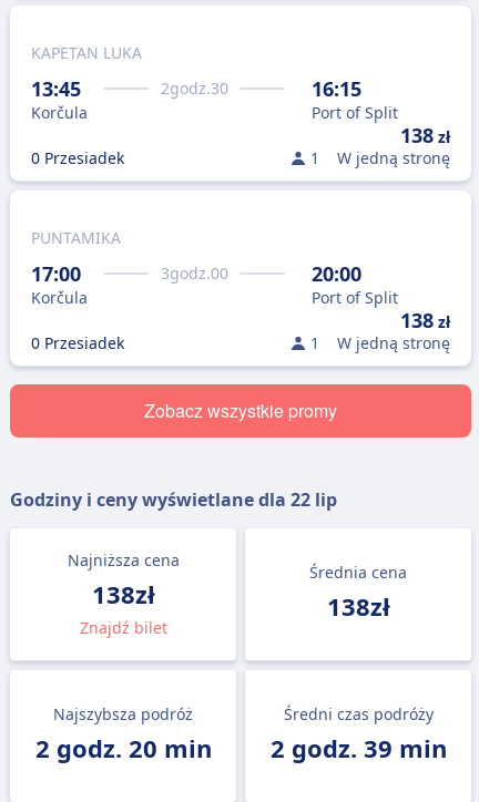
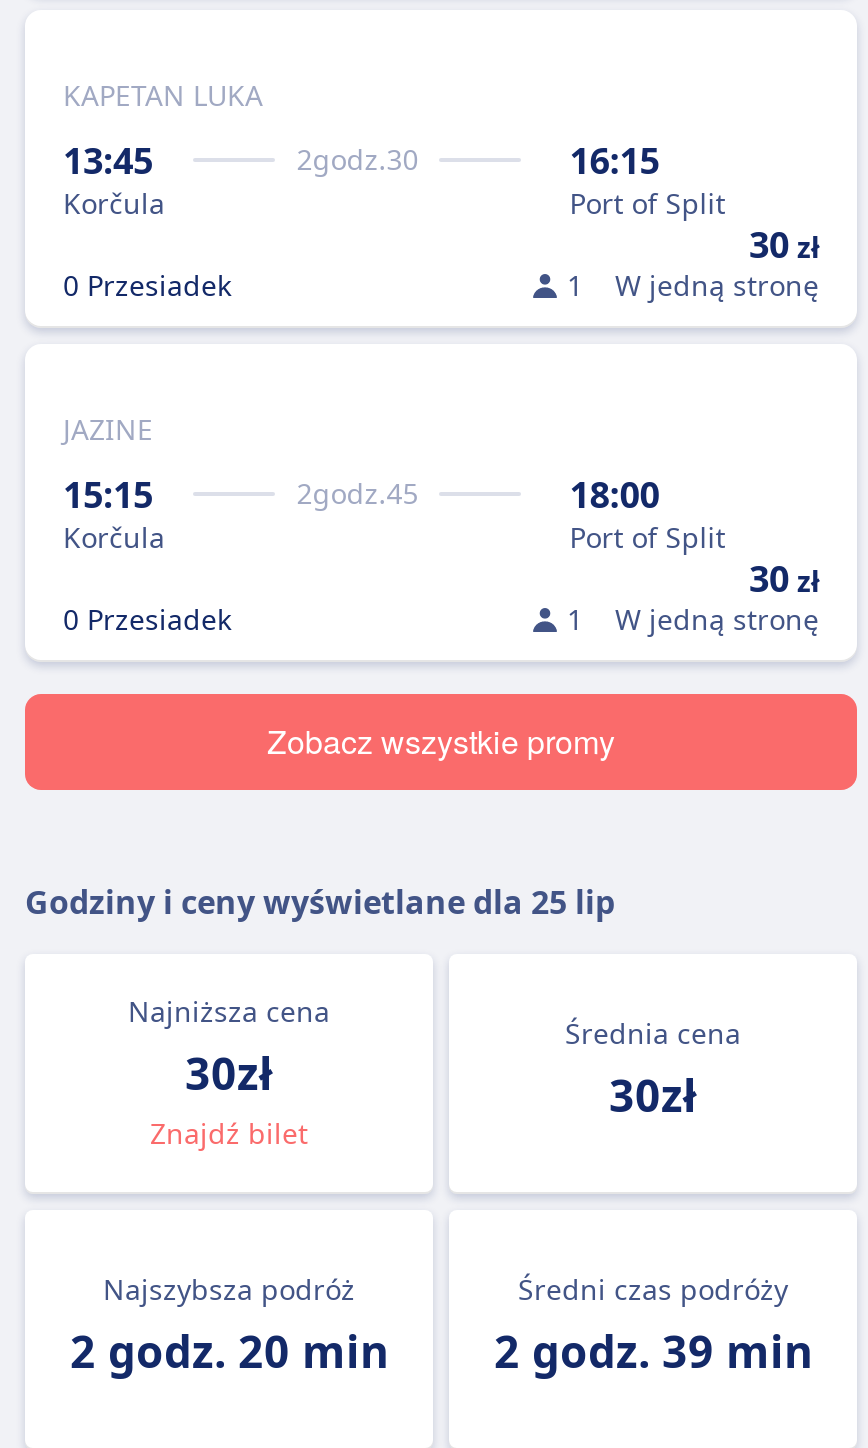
- 138 zł
+ 30 zł

- PUNTAMIKA
+ JAZINE

- 17:00
- 3godz.00
+ 15:15
+ 2godz.45

- 20:00
+ 18:00

- 138 zł
+ 30 zł

- Godziny i ceny wyświetlane dla 22 lip
+ Godziny i ceny wyświetlane dla 25 lip

- 138zł
+ 30zł

- 138zł
+ 30zł
